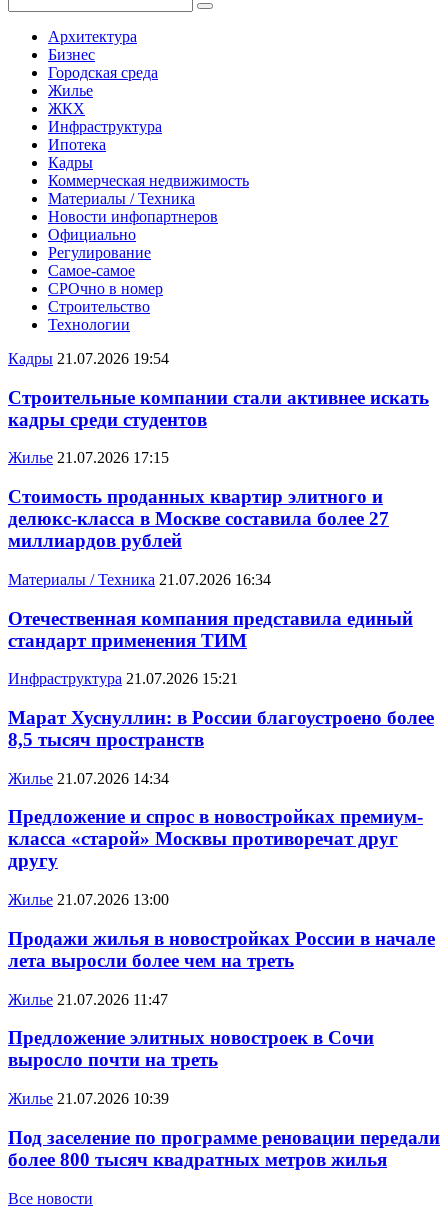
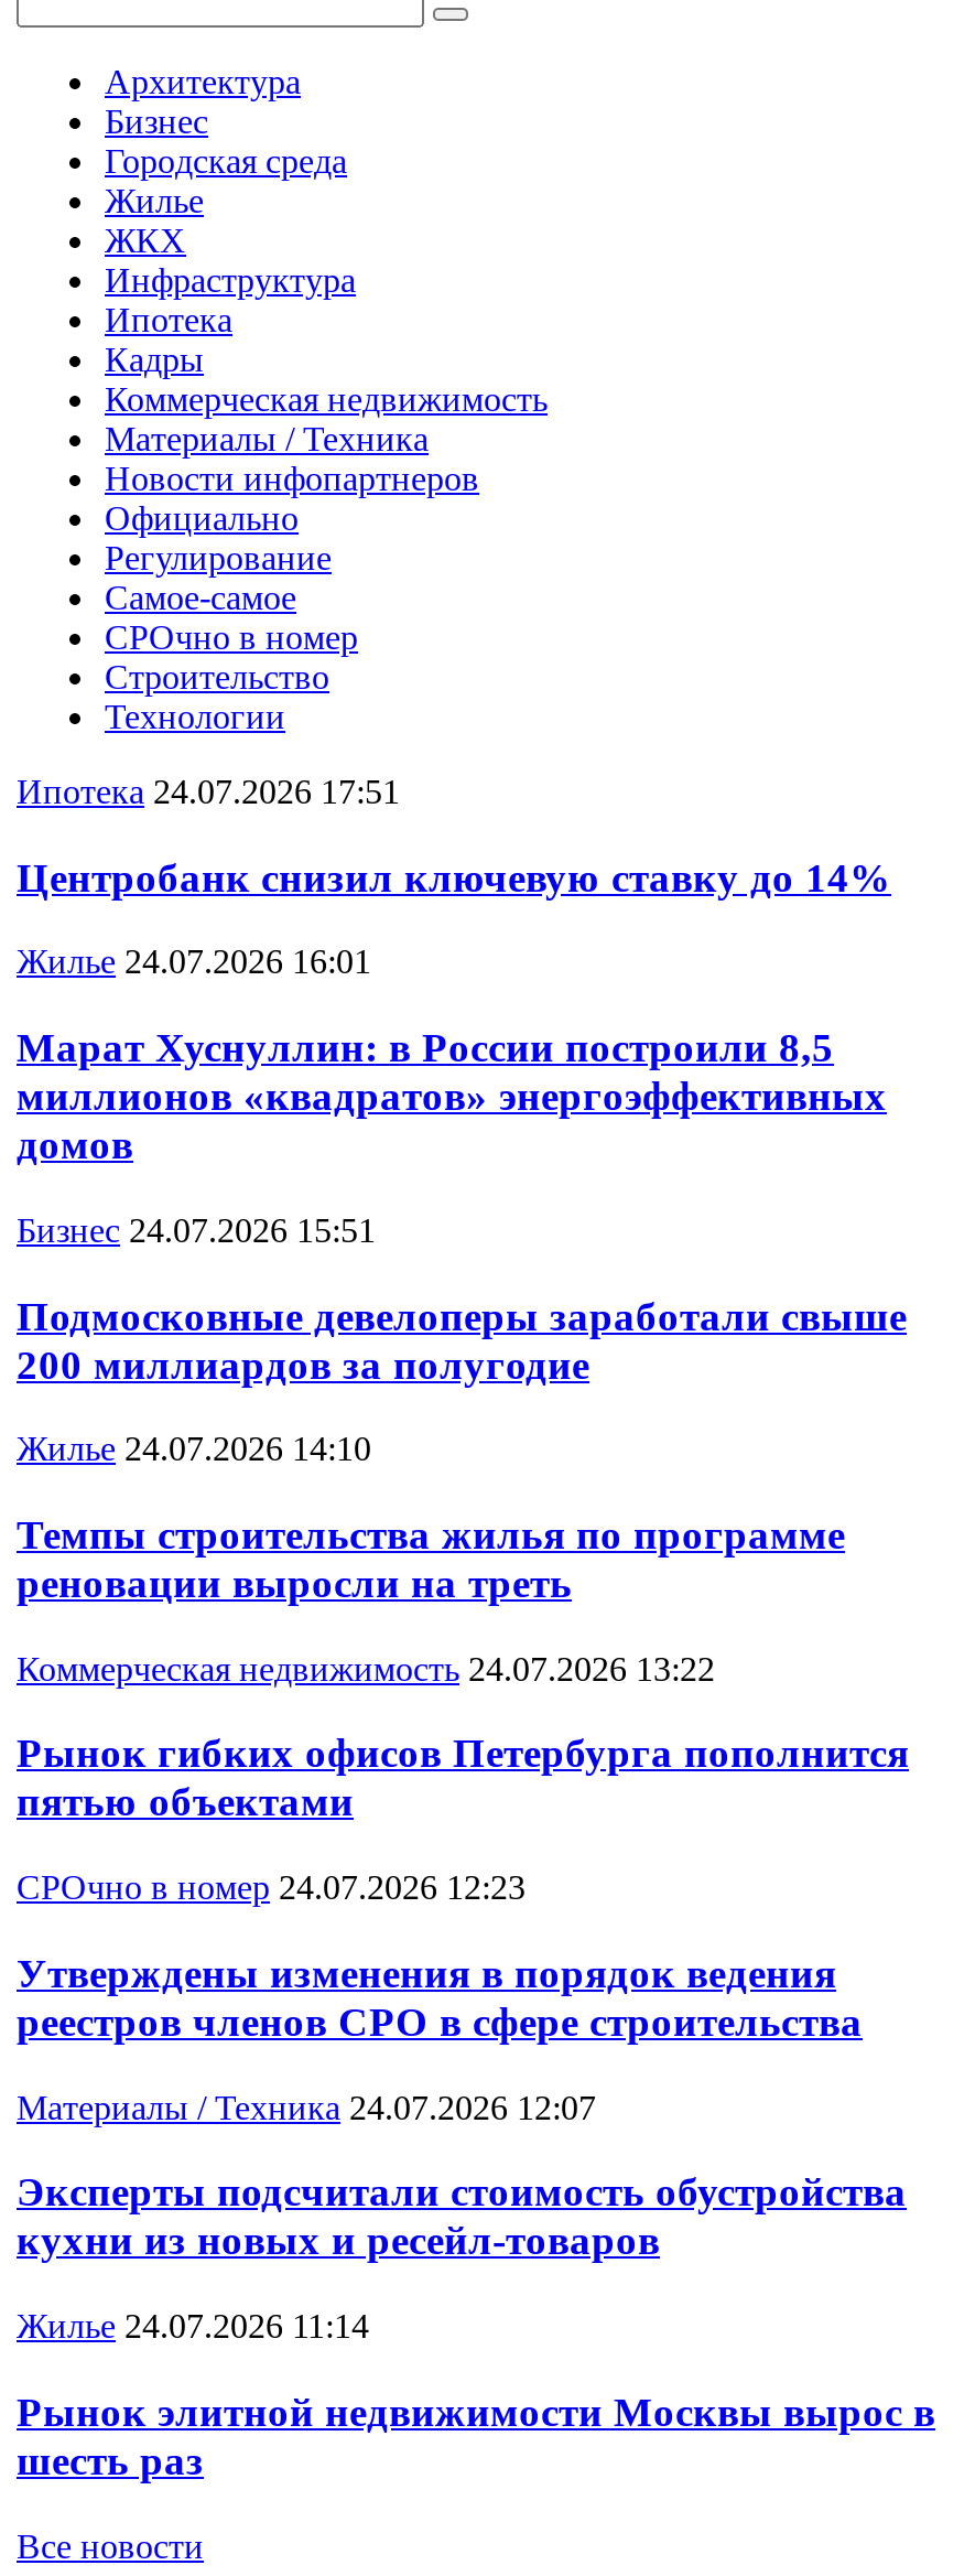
- Кадры 21.07.2026 19:54
+ Ипотека 24.07.2026 17:51

- Строительные компании стали активнее искать
- кадры среди студентов
+ Центробанк снизил ключевую ставку до 14%

- Жилье 21.07.2026 17:15
+ Жилье 24.07.2026 16:01

- Стоимость проданных квартир элитного и
- делюкс-класса в Москве составила более 27
- миллиардов рублей
+ Марат Хуснуллин: в России построили 8,5
+ миллионов «квадратов» энергоэффективных
+ домов

- Материалы / Техника 21.07.2026 16:34
+ Бизнес 24.07.2026 15:51

- Отечественная компания представила единый
- стандарт применения ТИМ
+ Подмосковные девелоперы заработали свыше
+ 200 миллиардов за полугодие

- Инфраструктура 21.07.2026 15:21
+ Жилье 24.07.2026 14:10

- Марат Хуснуллин: в России благоустроено более
- 8,5 тысяч пространств
+ Темпы строительства жилья по программе
+ реновации выросли на треть

- Жилье 21.07.2026 14:34
+ Коммерческая недвижимость 24.07.2026 13:22

- Предложение и спрос в новостройках премиум-
- класса «старой» Москвы противоречат друг
- другу
+ Рынок гибких офисов Петербурга пополнится
+ пятью объектами

- Жилье 21.07.2026 13:00
+ СРОчно в номер 24.07.2026 12:23

- Продажи жилья в новостройках России в начале
- лета выросли более чем на треть
+ Утверждены изменения в порядок ведения
+ реестров членов СРО в сфере строительства

- Жилье 21.07.2026 11:47
+ Материалы / Техника 24.07.2026 12:07

- Предложение элитных новостроек в Сочи
- выросло почти на треть
+ Эксперты подсчитали стоимость обустройства
+ кухни из новых и ресейл-товаров

- Жилье 21.07.2026 10:39
+ Жилье 24.07.2026 11:14

- Под заселение по программе реновации передали
- более 800 тысяч квадратных метров жилья
+ Рынок элитной недвижимости Москвы вырос в
+ шесть раз
